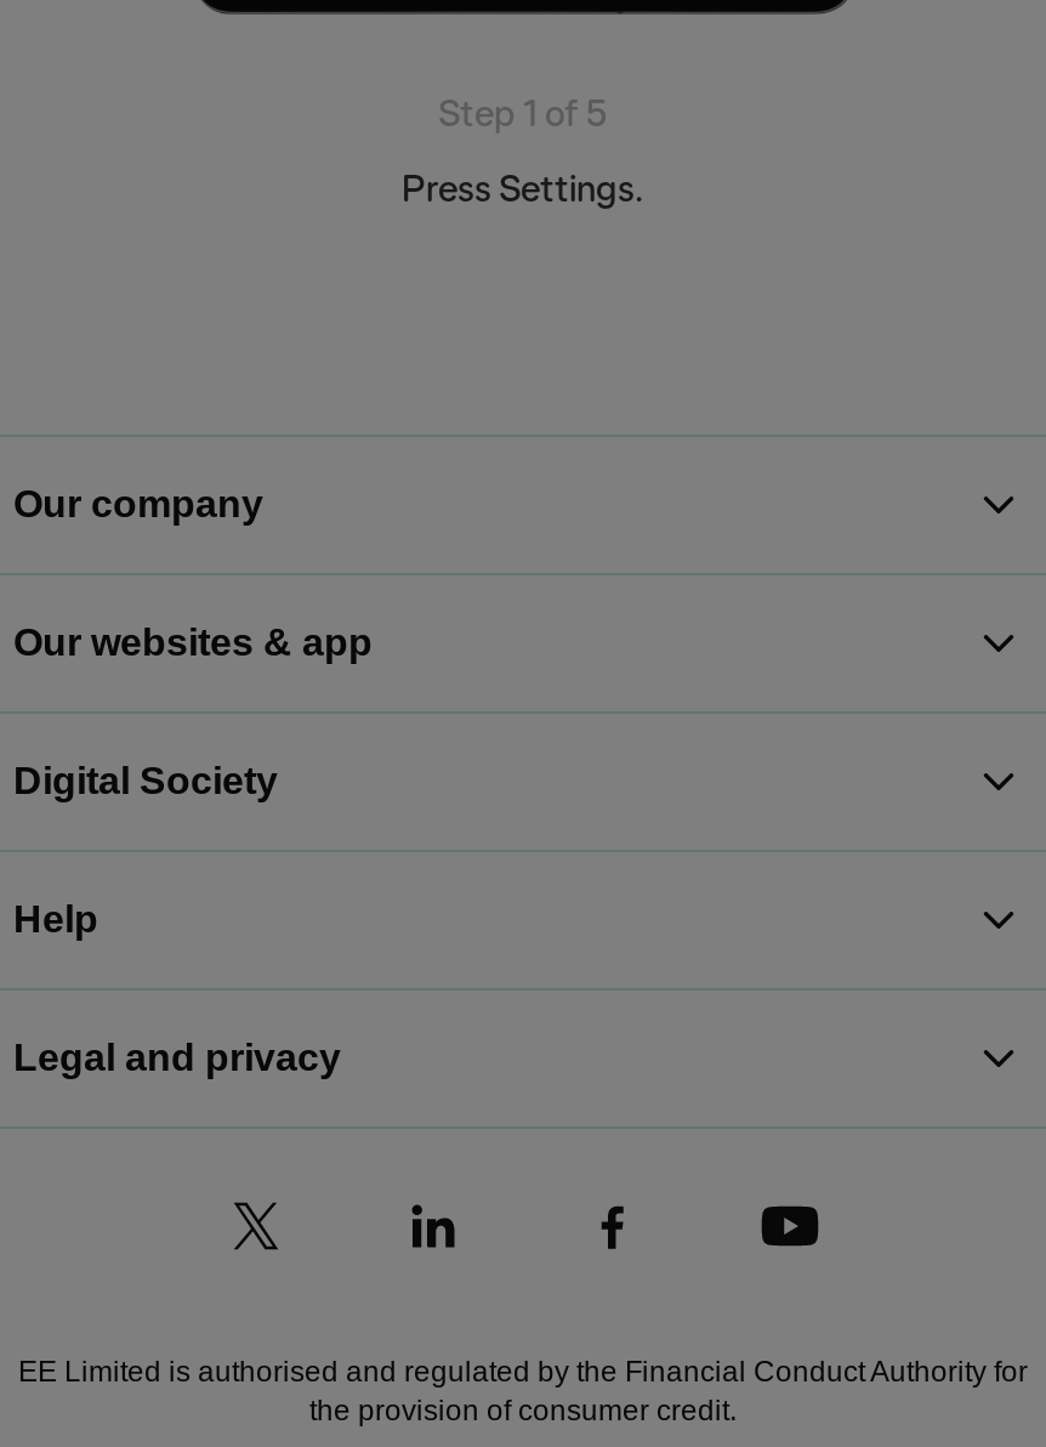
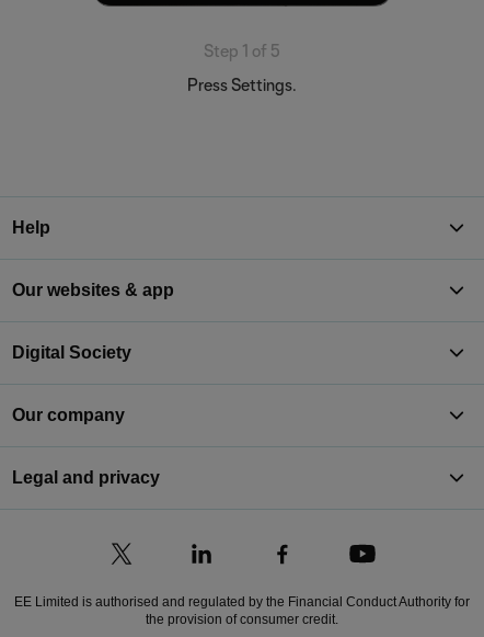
moved down: Our company

moved up: Help
